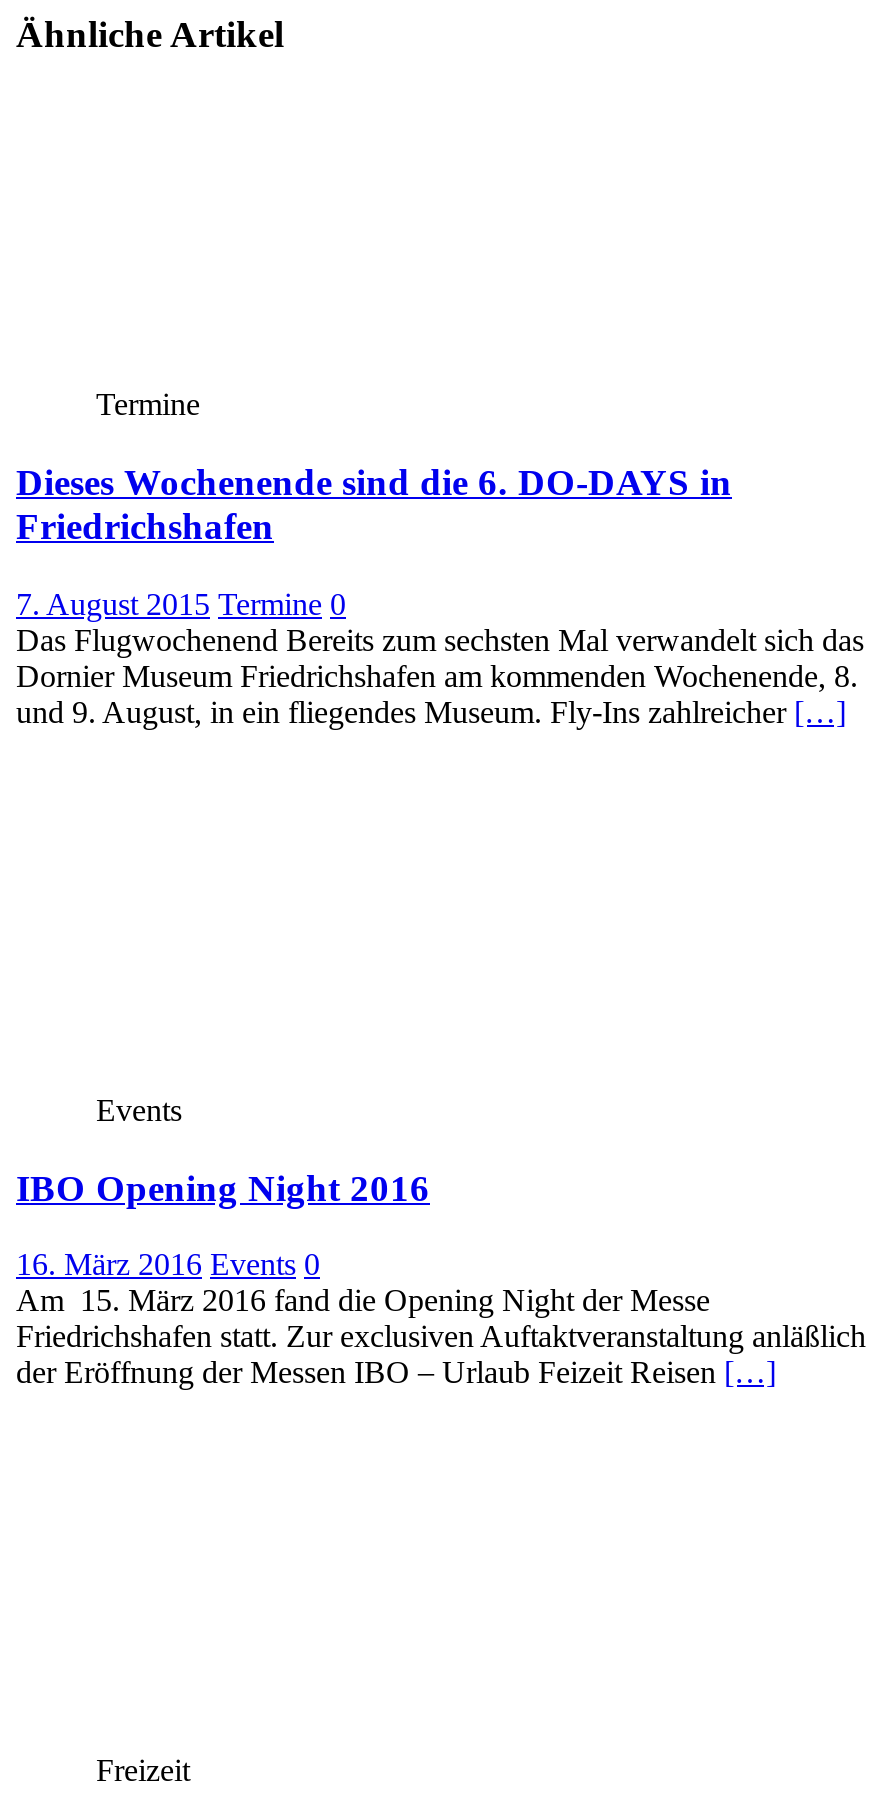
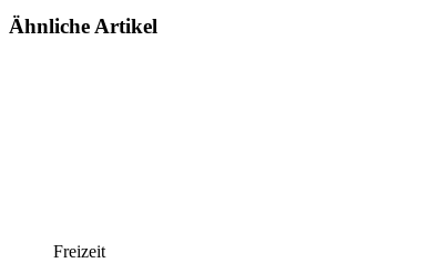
- Termine
- Dieses Wochenende sind die 6. DO-DAYS in
- Friedrichshafen
- 7. August 2015 Termine 0
- Das Flugwochenend Bereits zum sechsten Mal verwandelt sich das
- Dornier Museum Friedrichshafen am kommenden Wochenende, 8.
- und 9. August, in ein fliegendes Museum. Fly-Ins zahlreicher […]

- Events
- IBO Opening Night 2016
- 16. März 2016 Events 0
- Am 15. März 2016 fand die Opening Night der Messe
- Friedrichshafen statt. Zur exclusiven Auftaktveranstaltung anläßlich
- der Eröffnung der Messen IBO – Urlaub Feizeit Reisen […]
